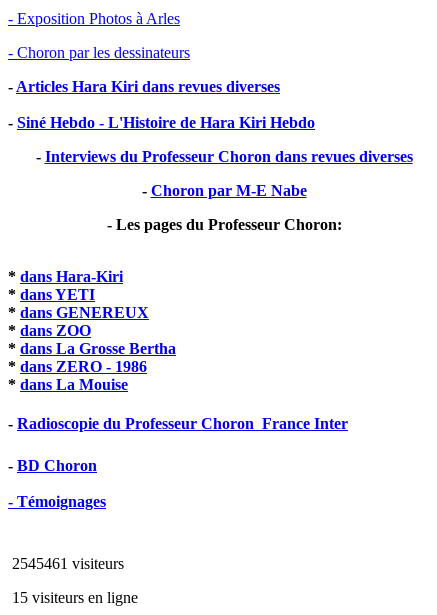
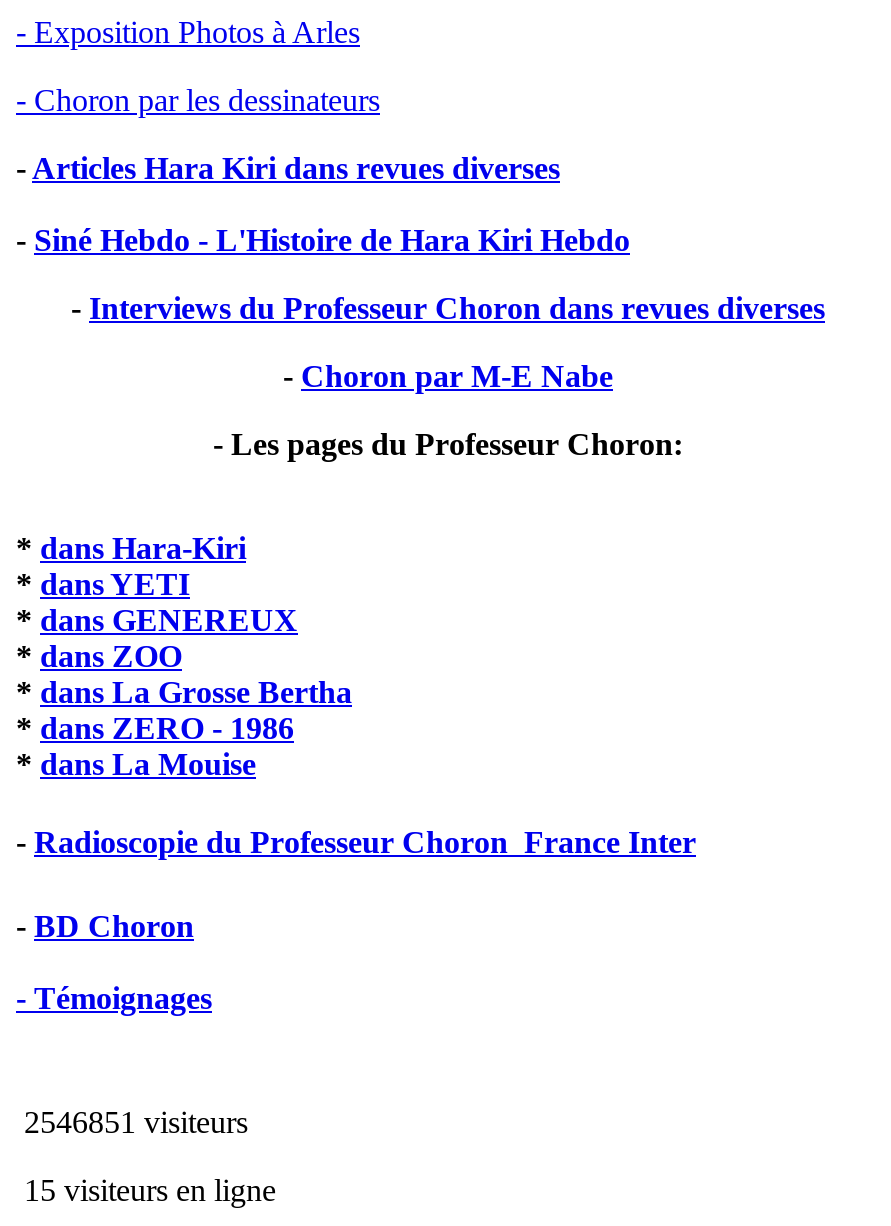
- 2545461 visiteurs
+ 2546851 visiteurs
